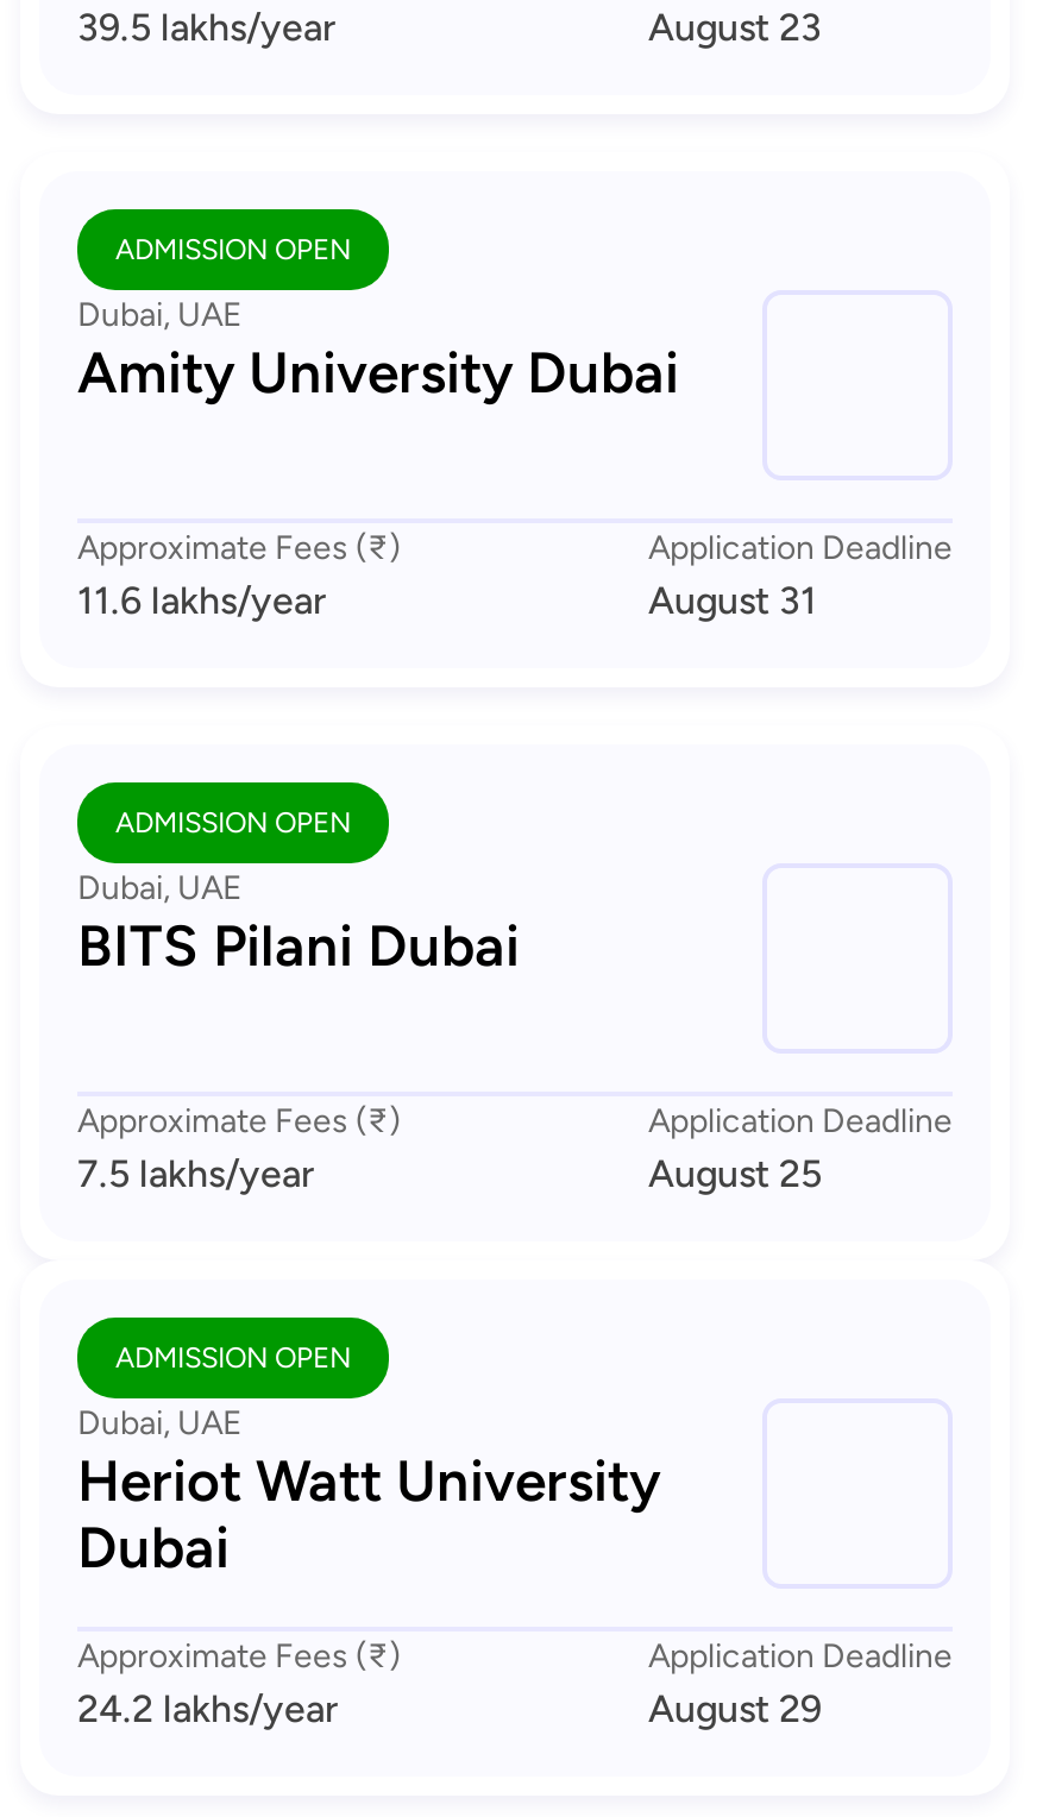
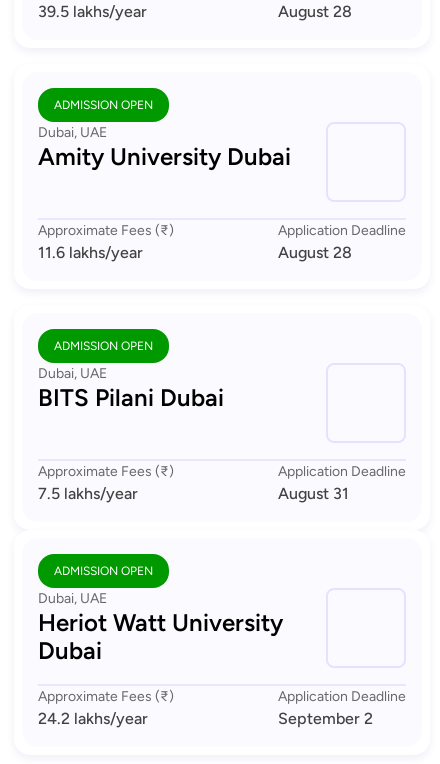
- August 23
+ August 28

- August 31
+ August 28

- August 25
+ August 31

- August 29
+ September 2
